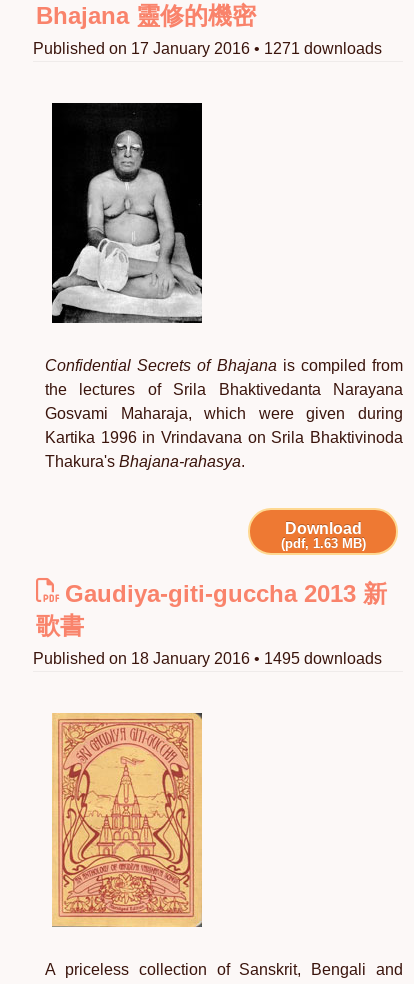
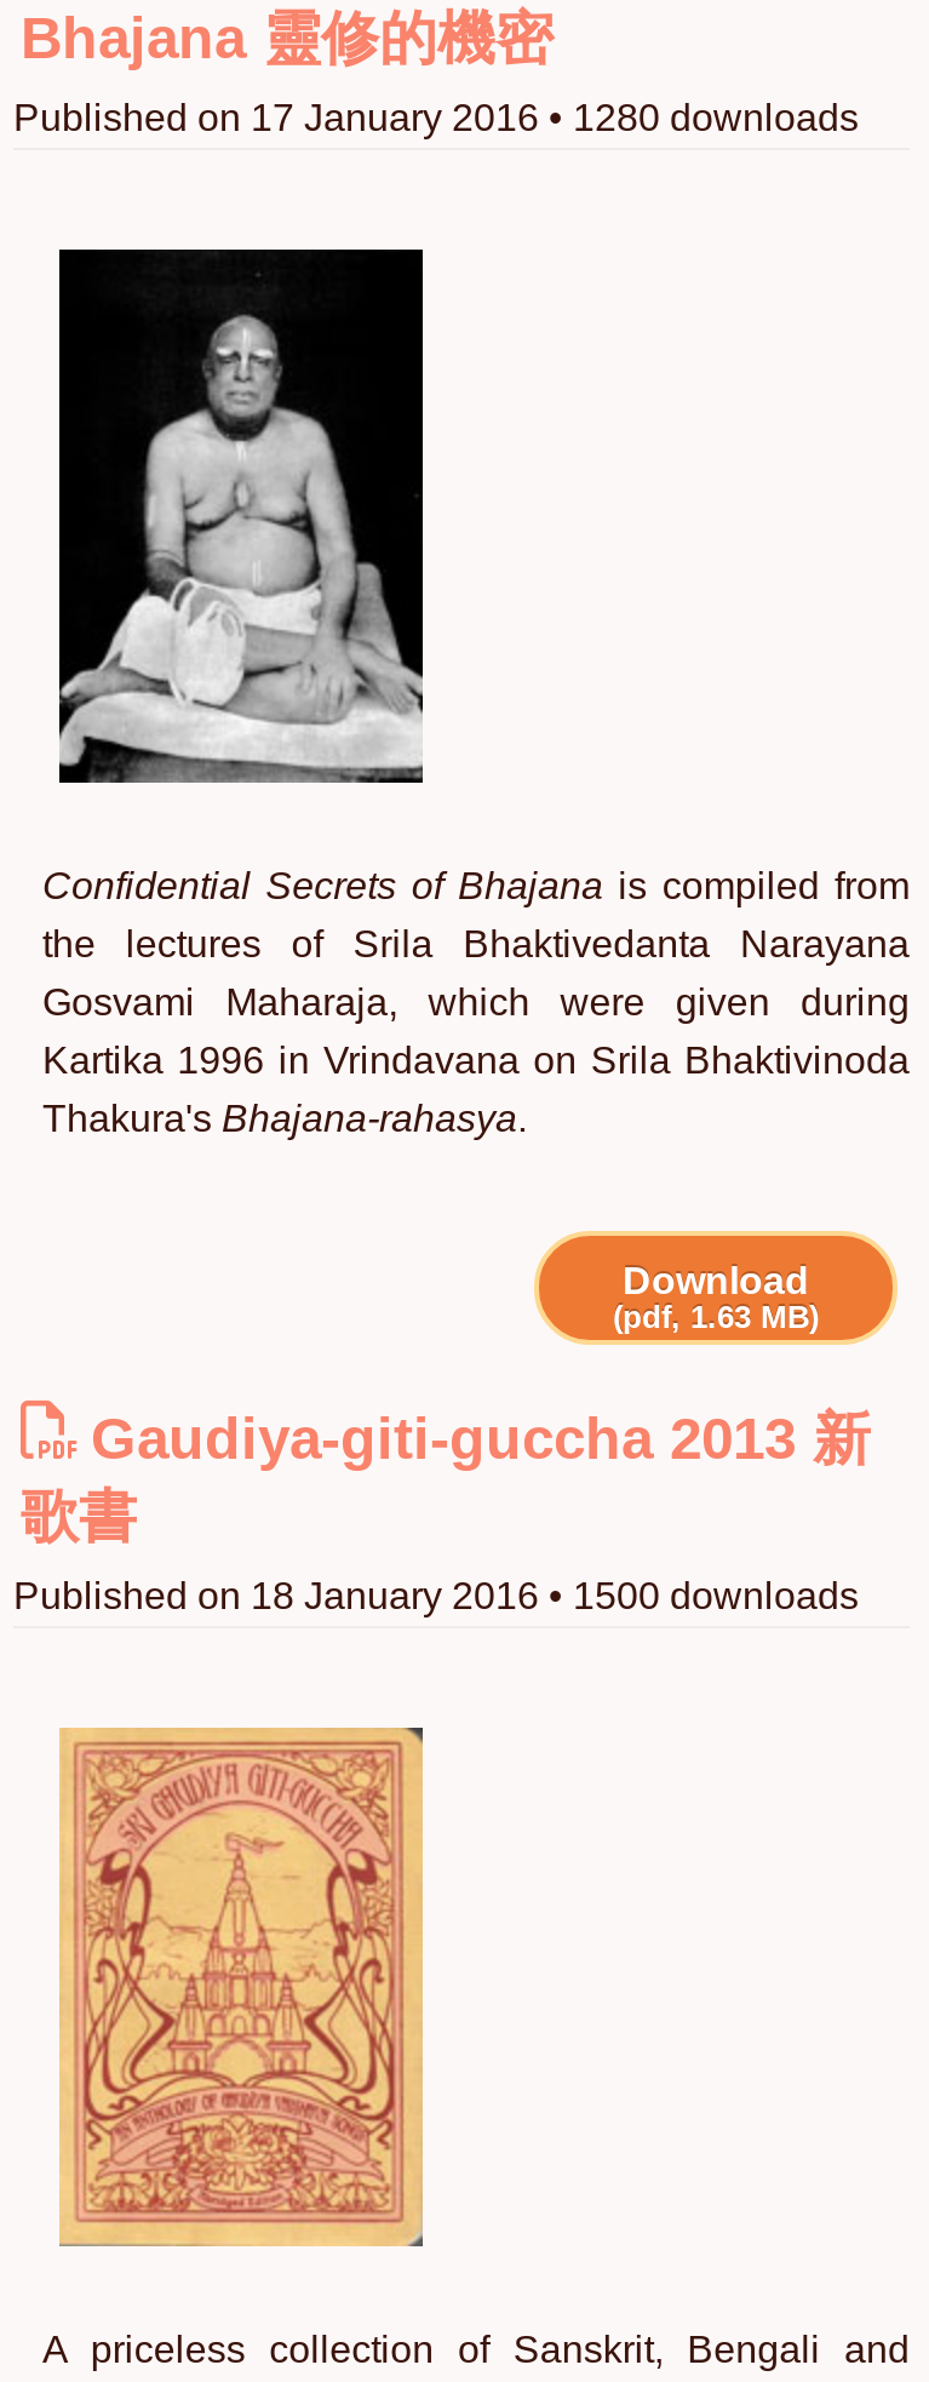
- Published on 17 January 2016 • 1271 downloads
+ Published on 17 January 2016 • 1280 downloads

- Published on 18 January 2016 • 1495 downloads
+ Published on 18 January 2016 • 1500 downloads
